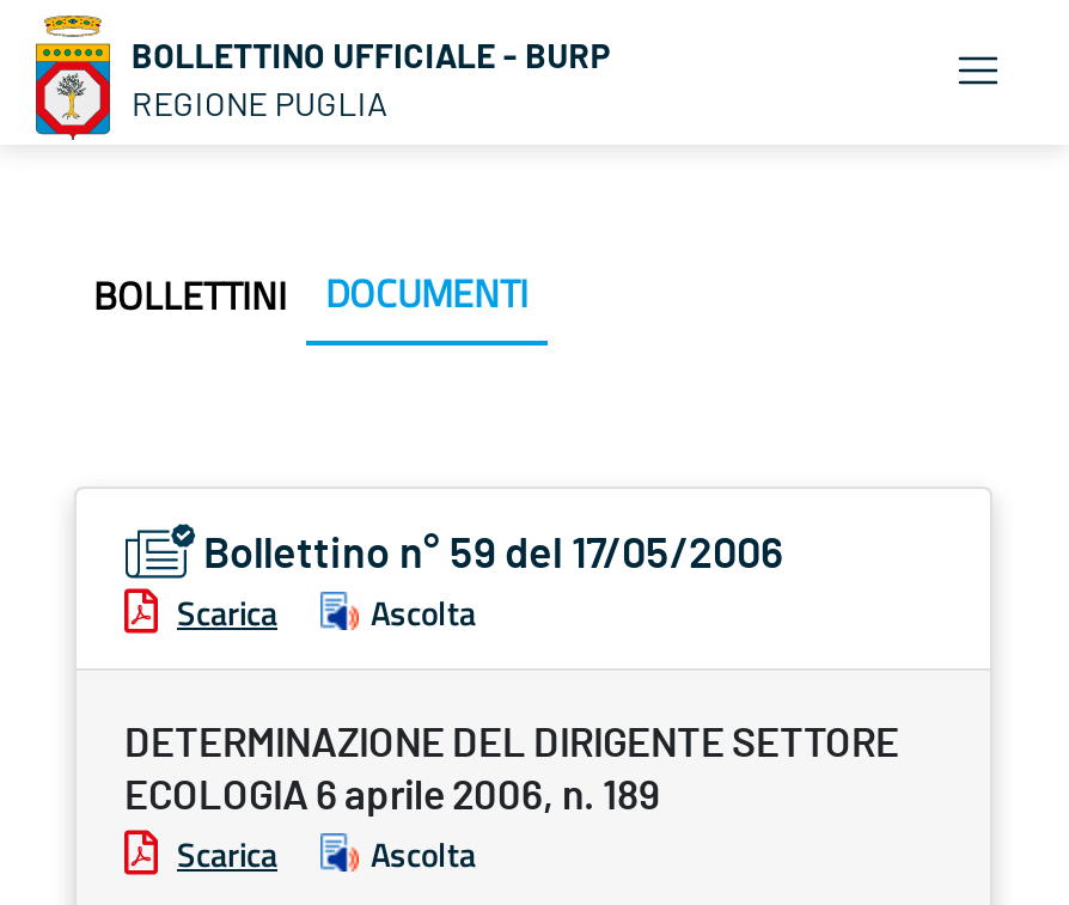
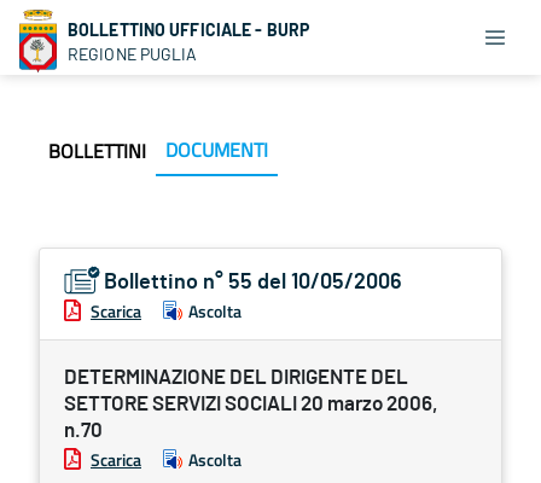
- Bollettino n° 59 del 17/05/2006
+ Bollettino n° 55 del 10/05/2006

- DETERMINAZIONE DEL DIRIGENTE SETTORE
- ECOLOGIA 6 aprile 2006, n. 189
+ DETERMINAZIONE DEL DIRIGENTE DEL
+ SETTORE SERVIZI SOCIALI 20 marzo 2006,
+ n.70
